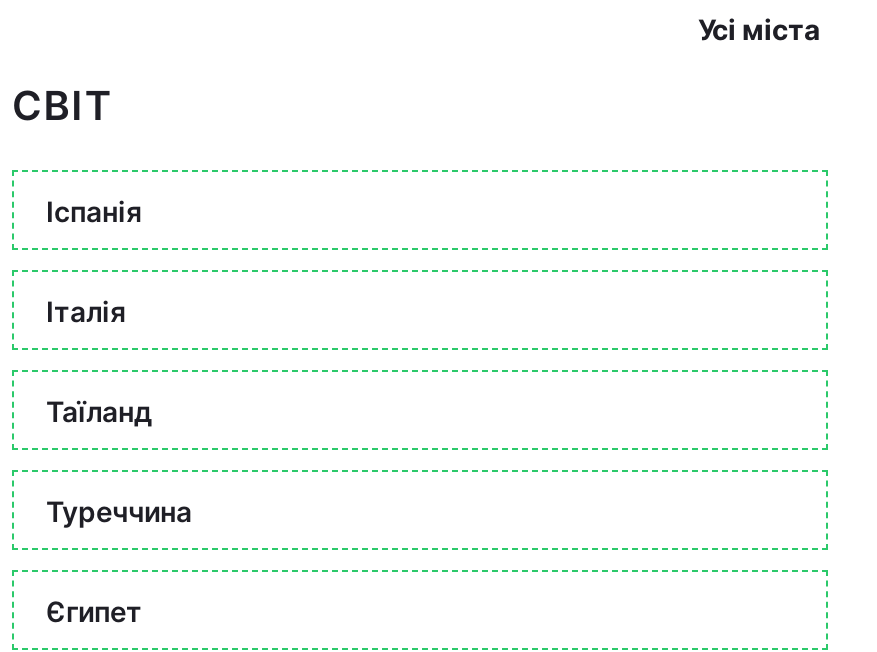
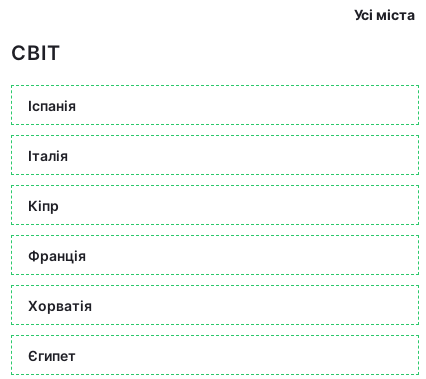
- Таїланд
- Туреччина
+ Кіпр
+ Франція
+ Хорватія
